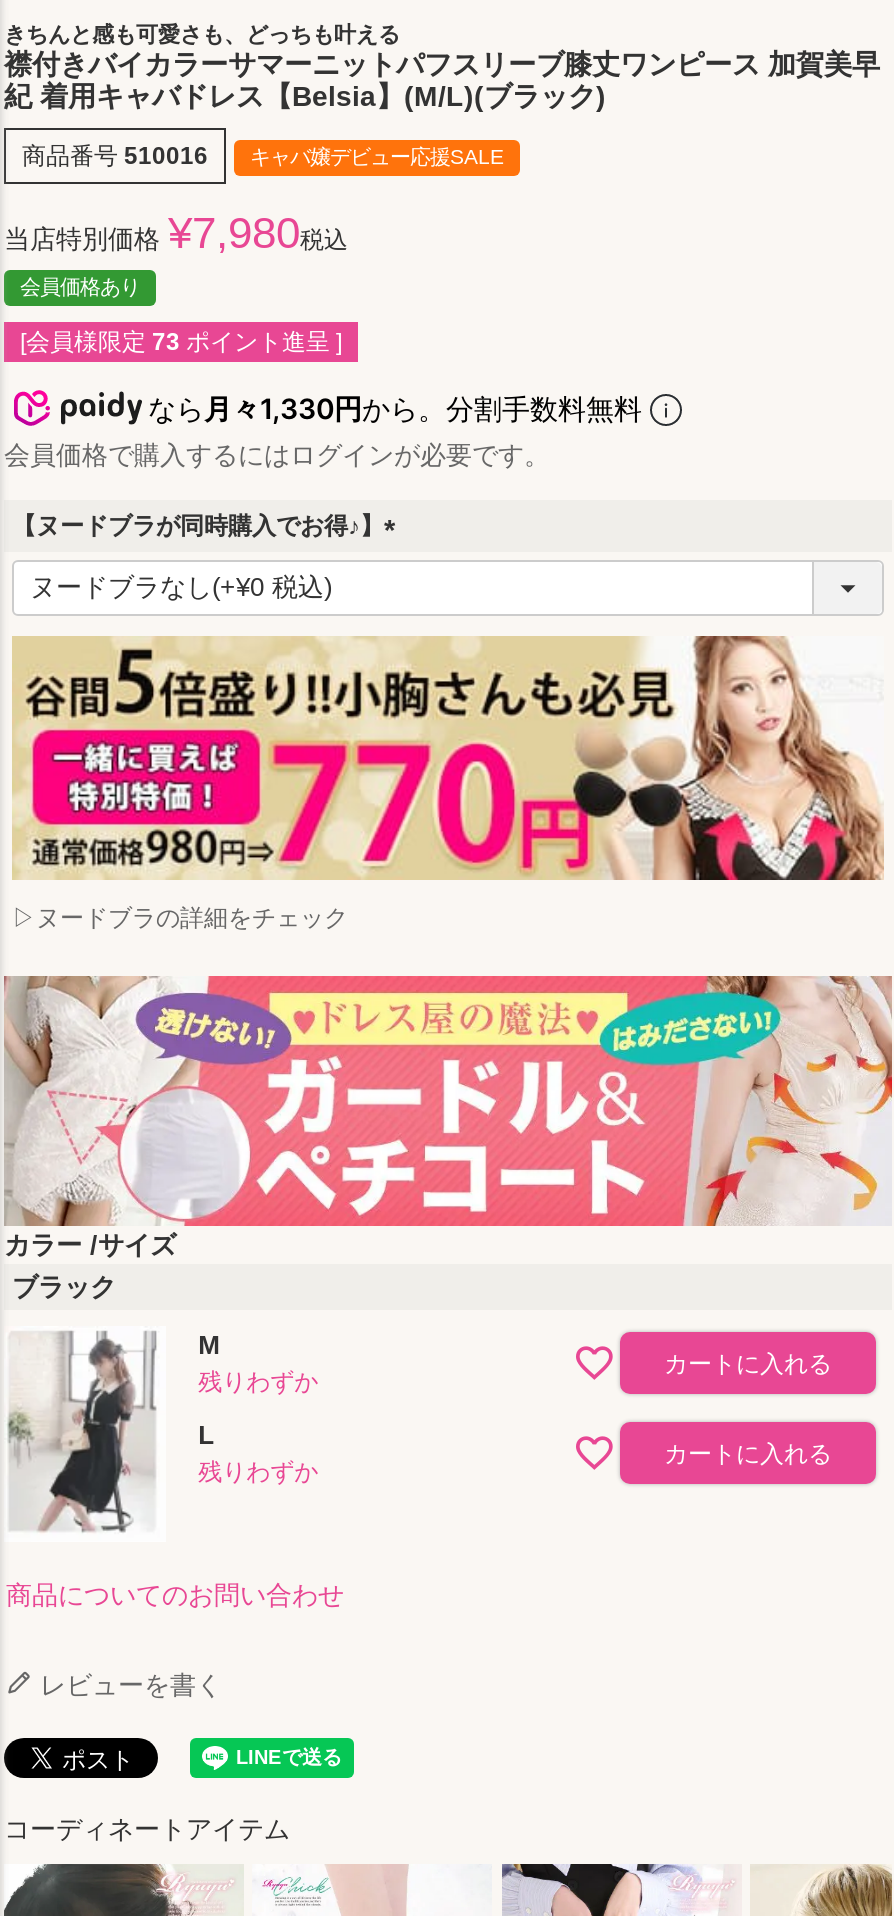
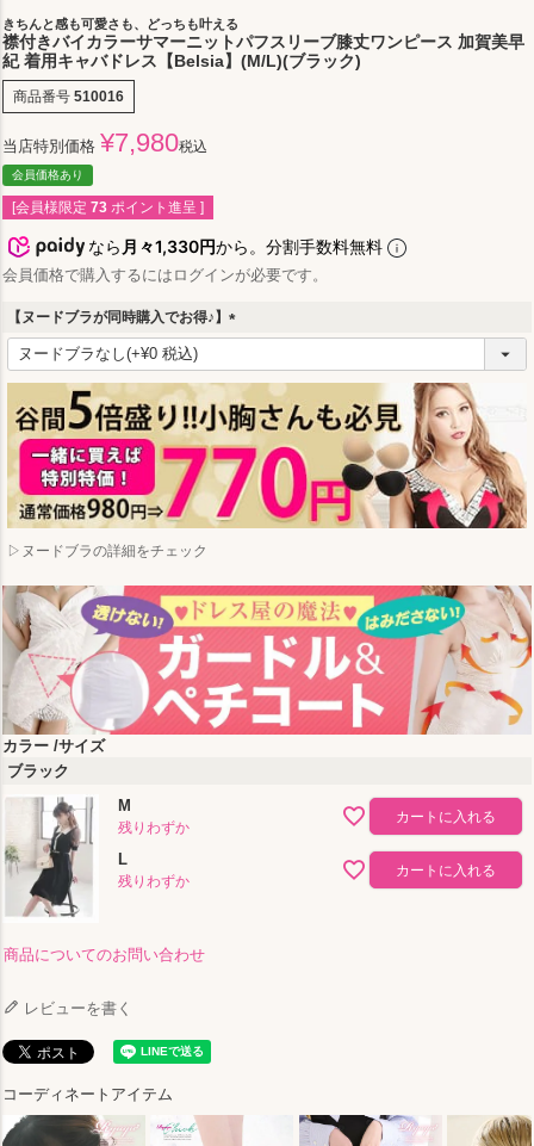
- キャバ嬢デビュー応援SALE
